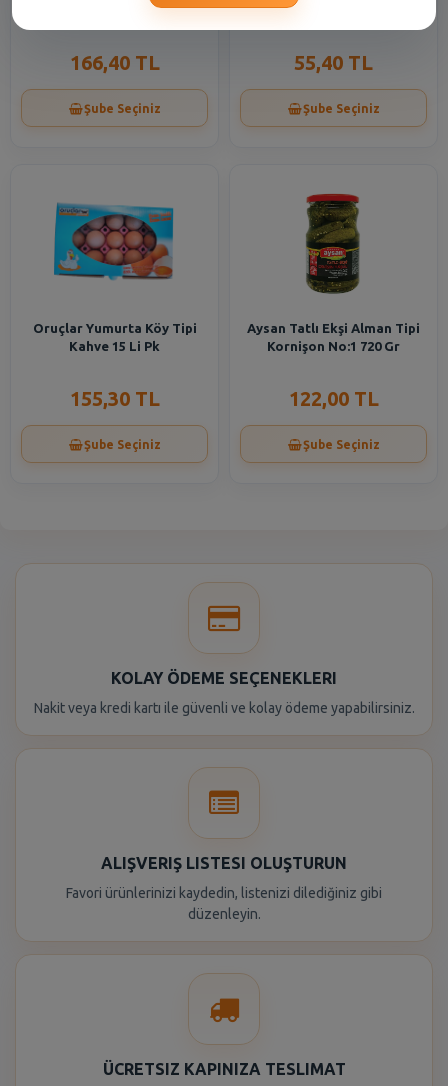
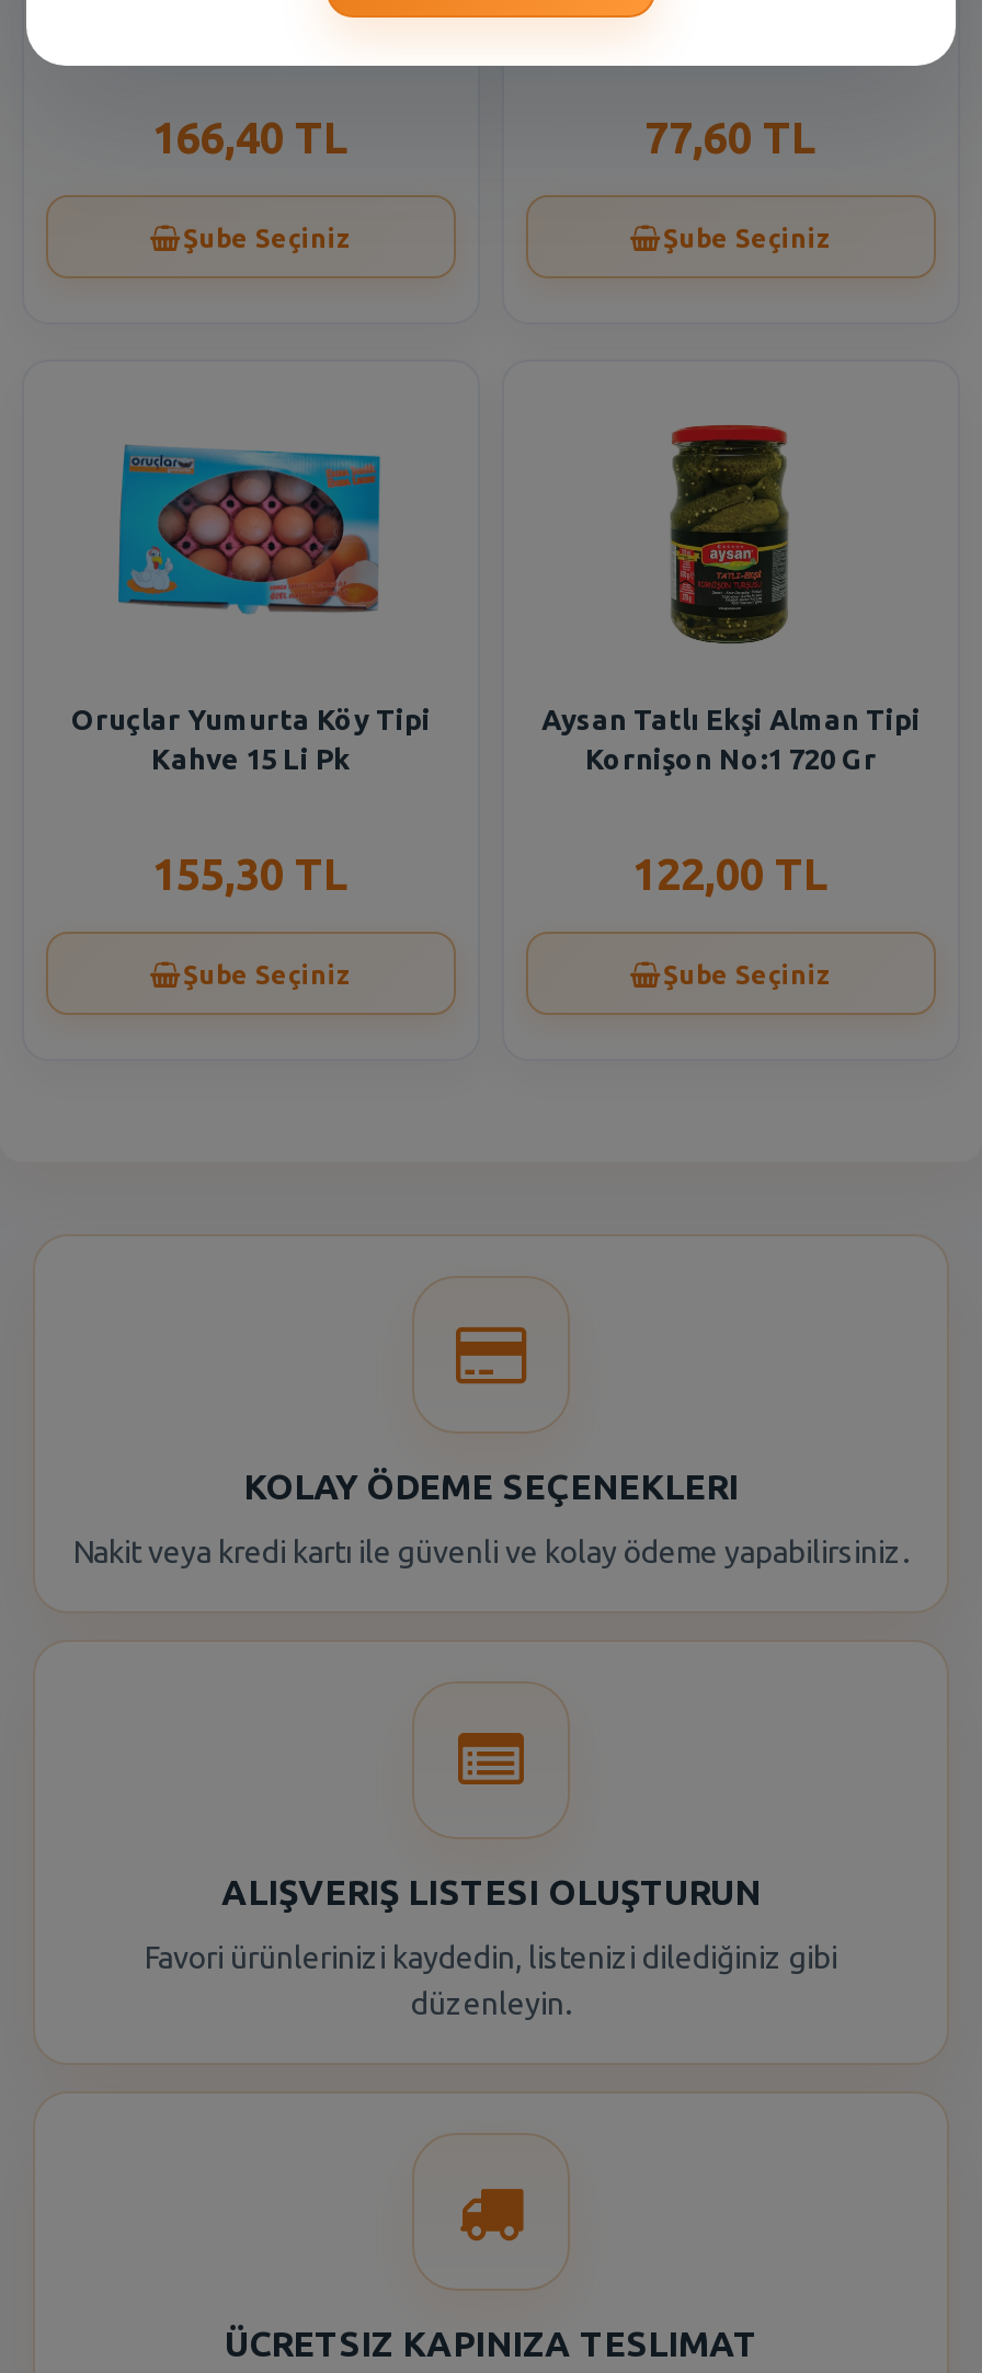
- 55,40 TL
+ 77,60 TL
